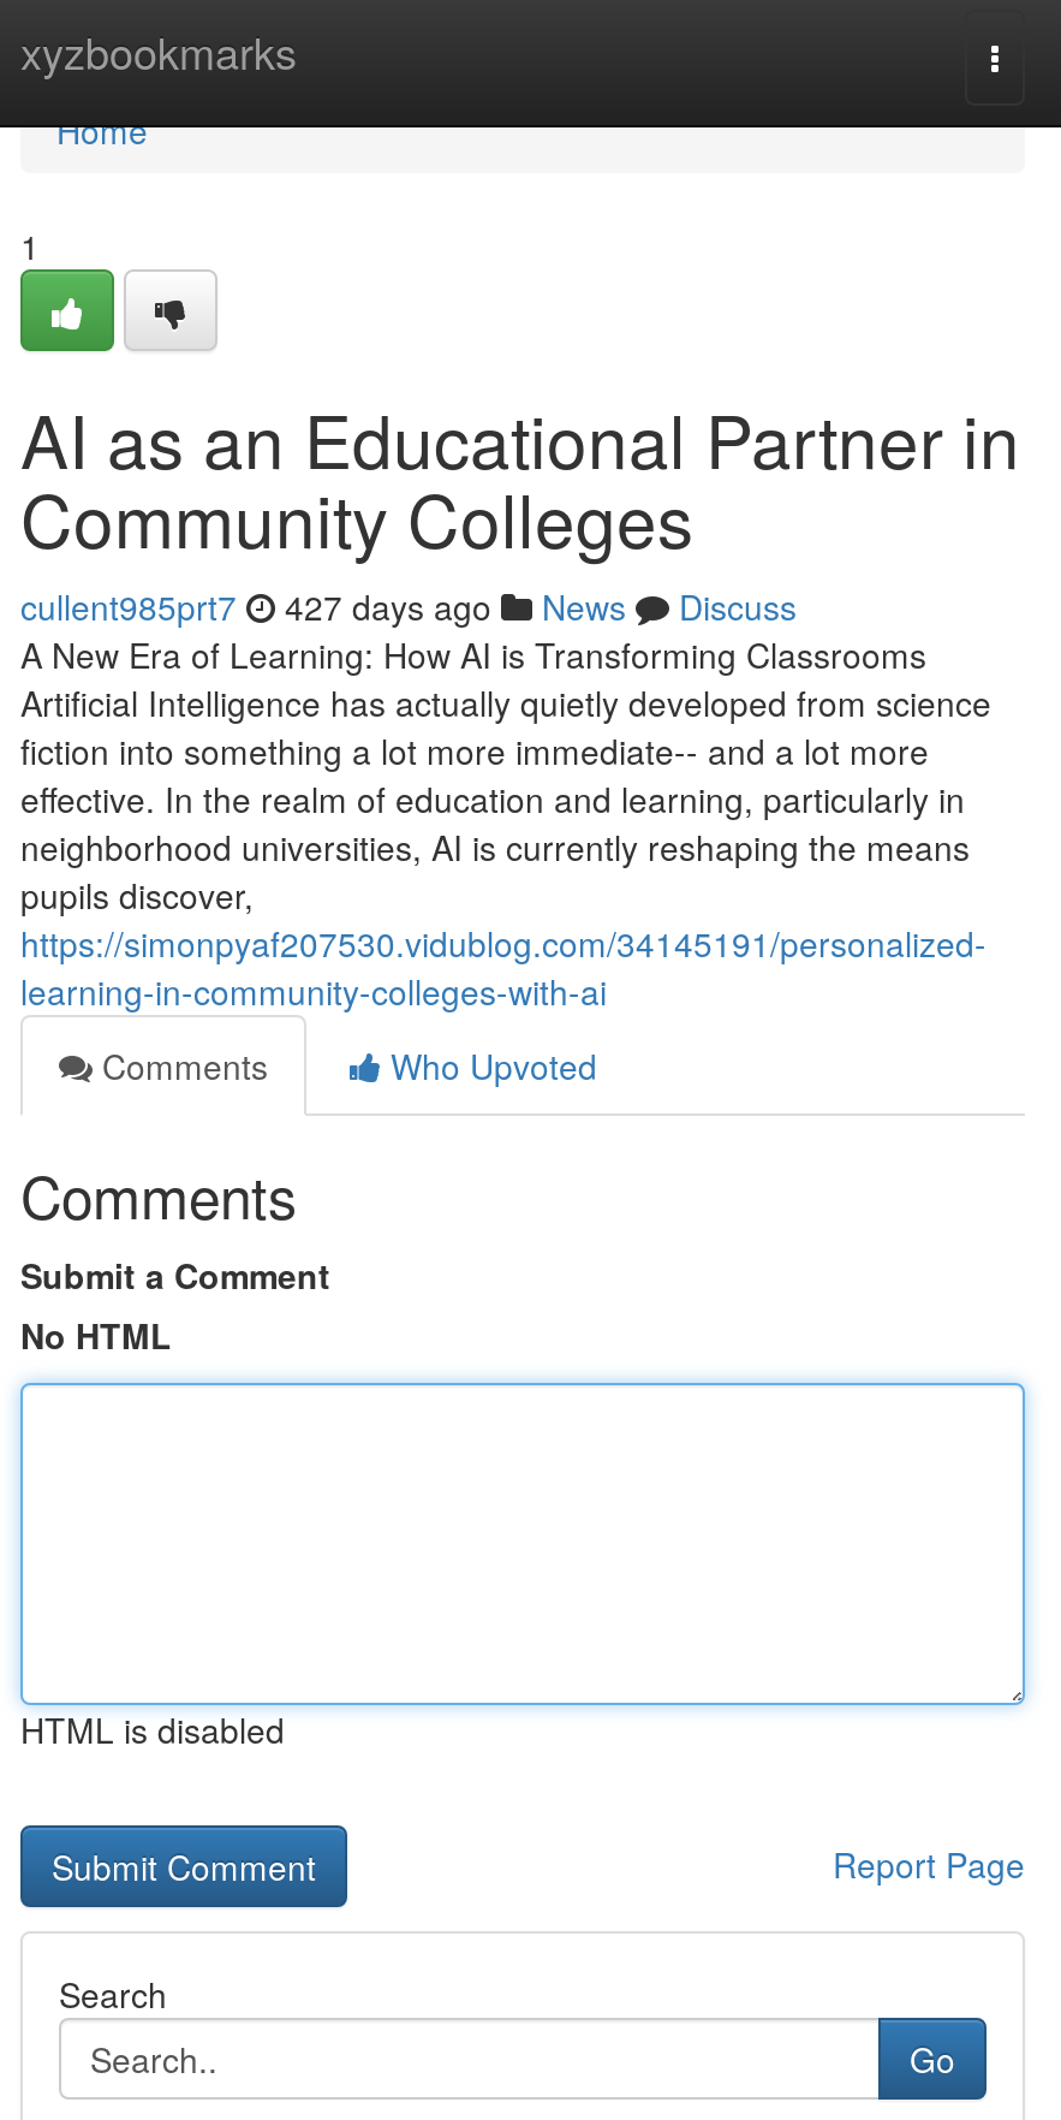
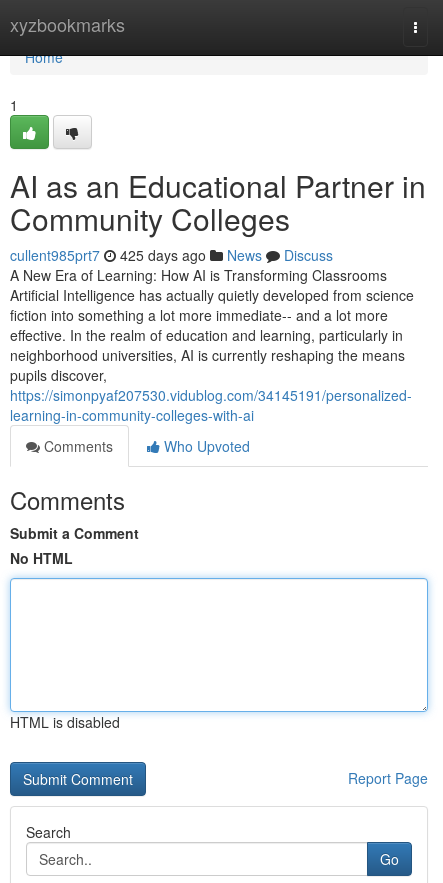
- cullent985prt7 427 days ago News Discuss
+ cullent985prt7 425 days ago News Discuss
